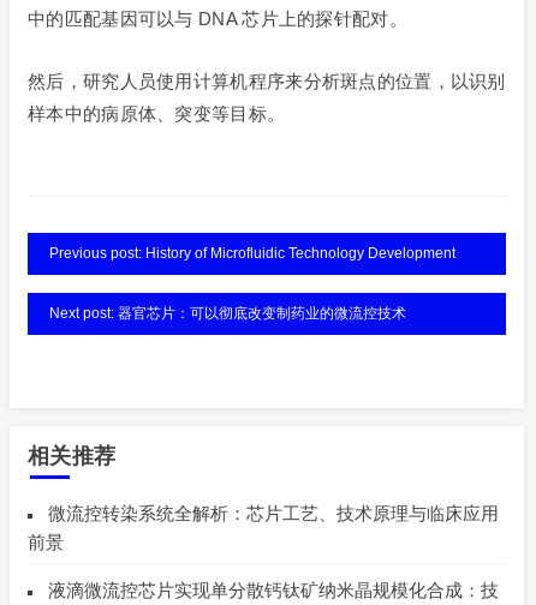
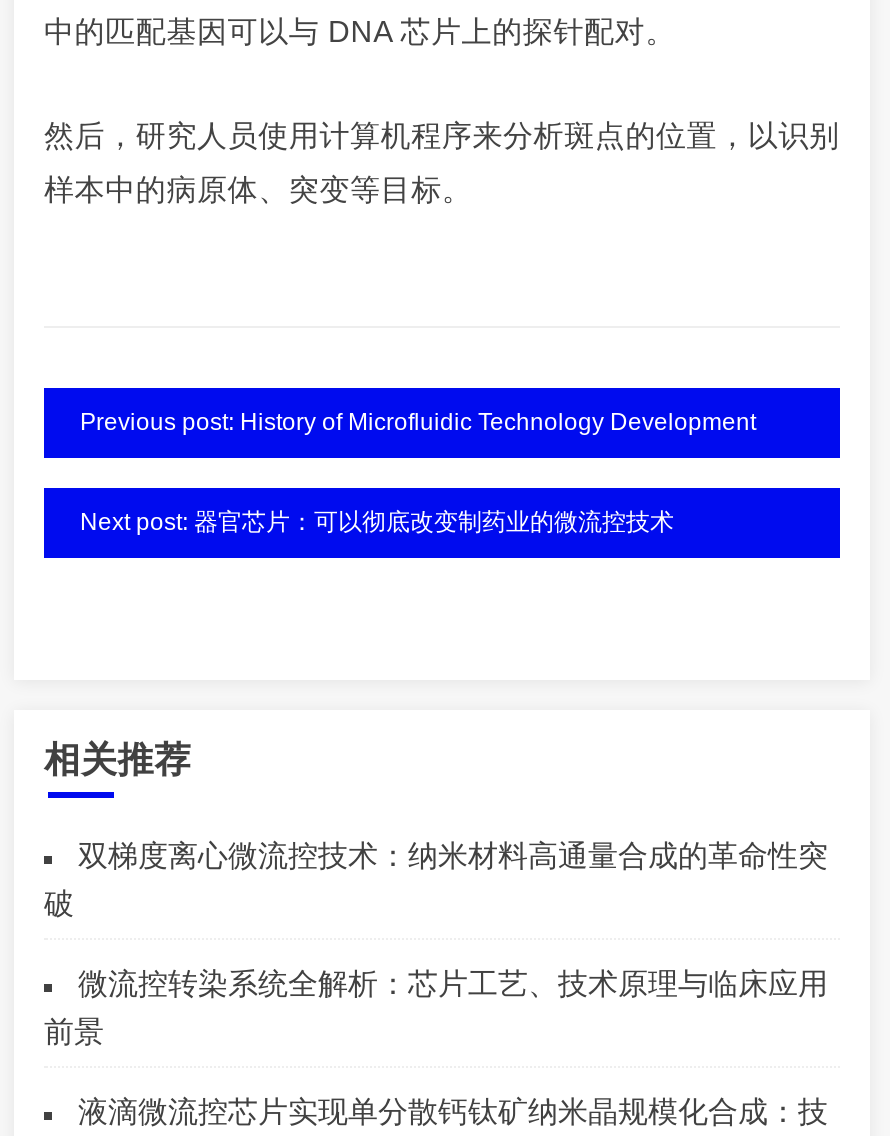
+ 双梯度离心微流控技术：纳米材料高通量合成的革命性突
+ 破
